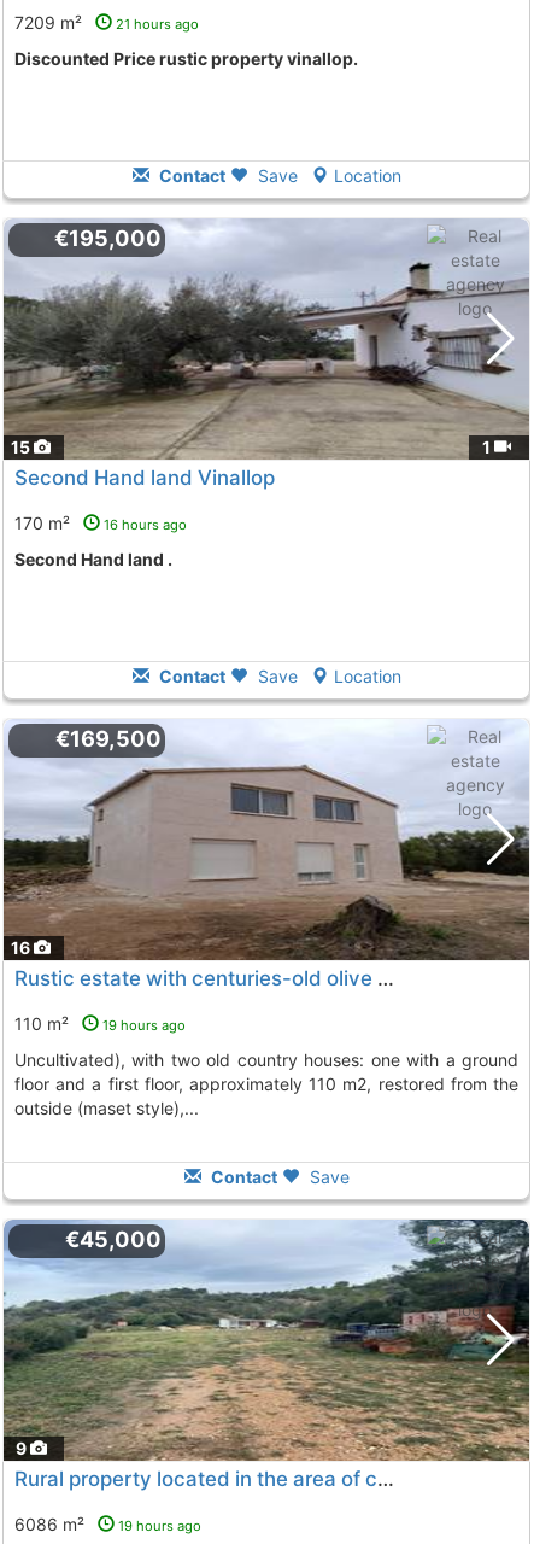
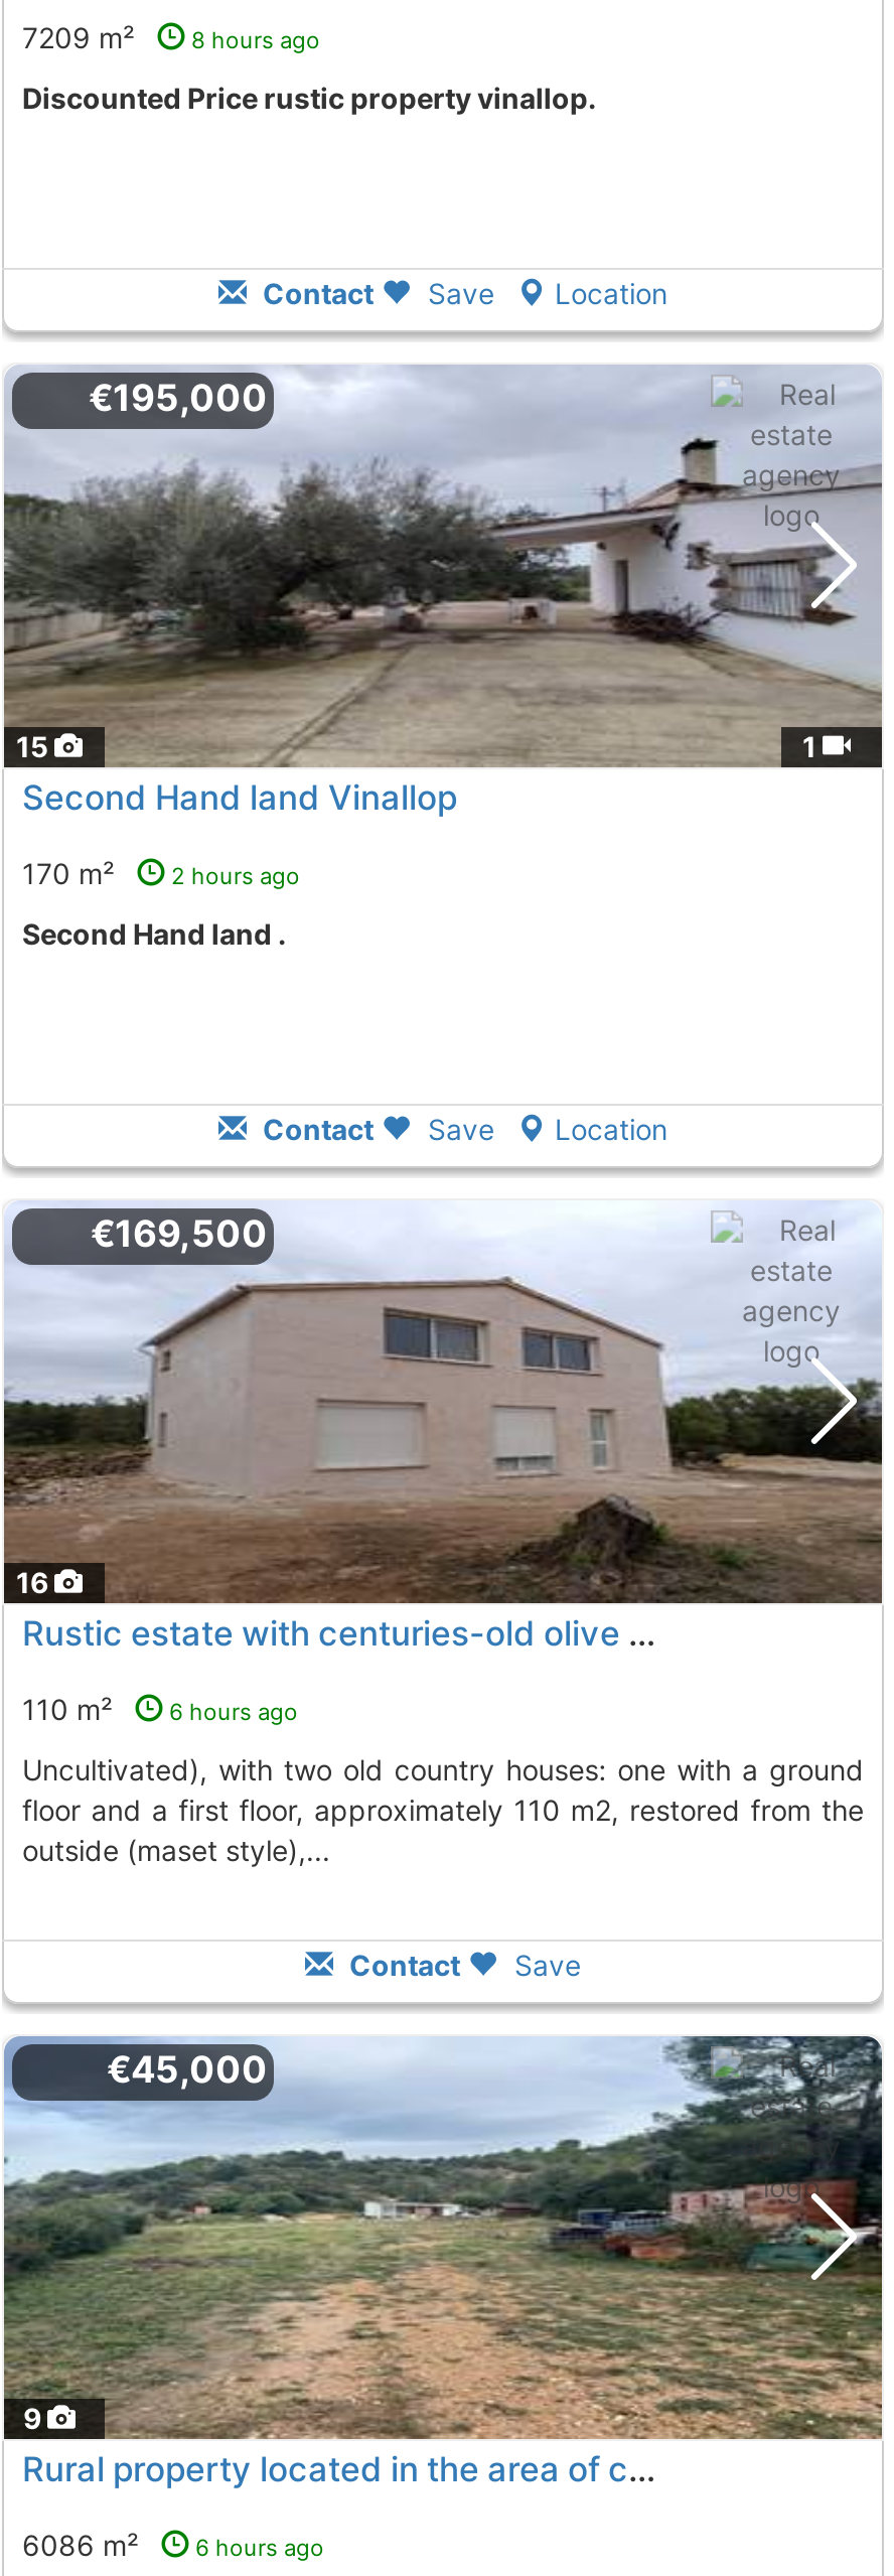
- 7209 m² 21 hours ago
+ 7209 m² 8 hours ago

- 16 hours ago
+ 2 hours ago

- 19 hours ago
+ 6 hours ago

- 19 hours ago
+ 6 hours ago
